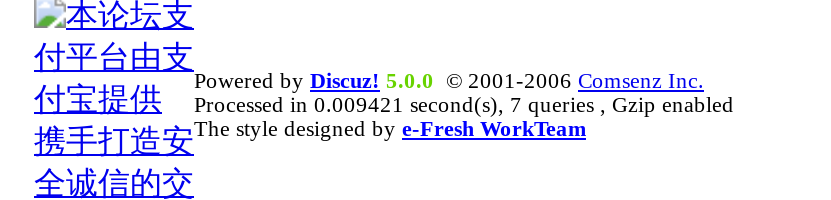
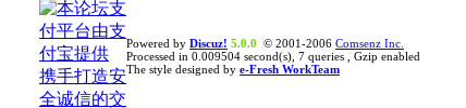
- Processed in 0.009421 second(s), 7 queries , Gzip enabled
+ Processed in 0.009504 second(s), 7 queries , Gzip enabled
